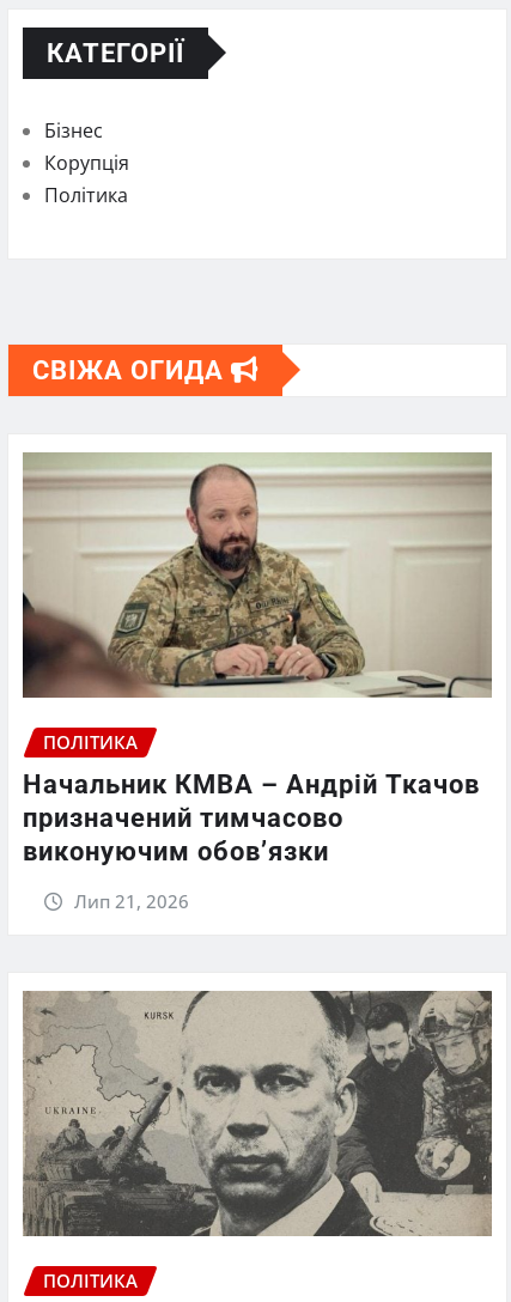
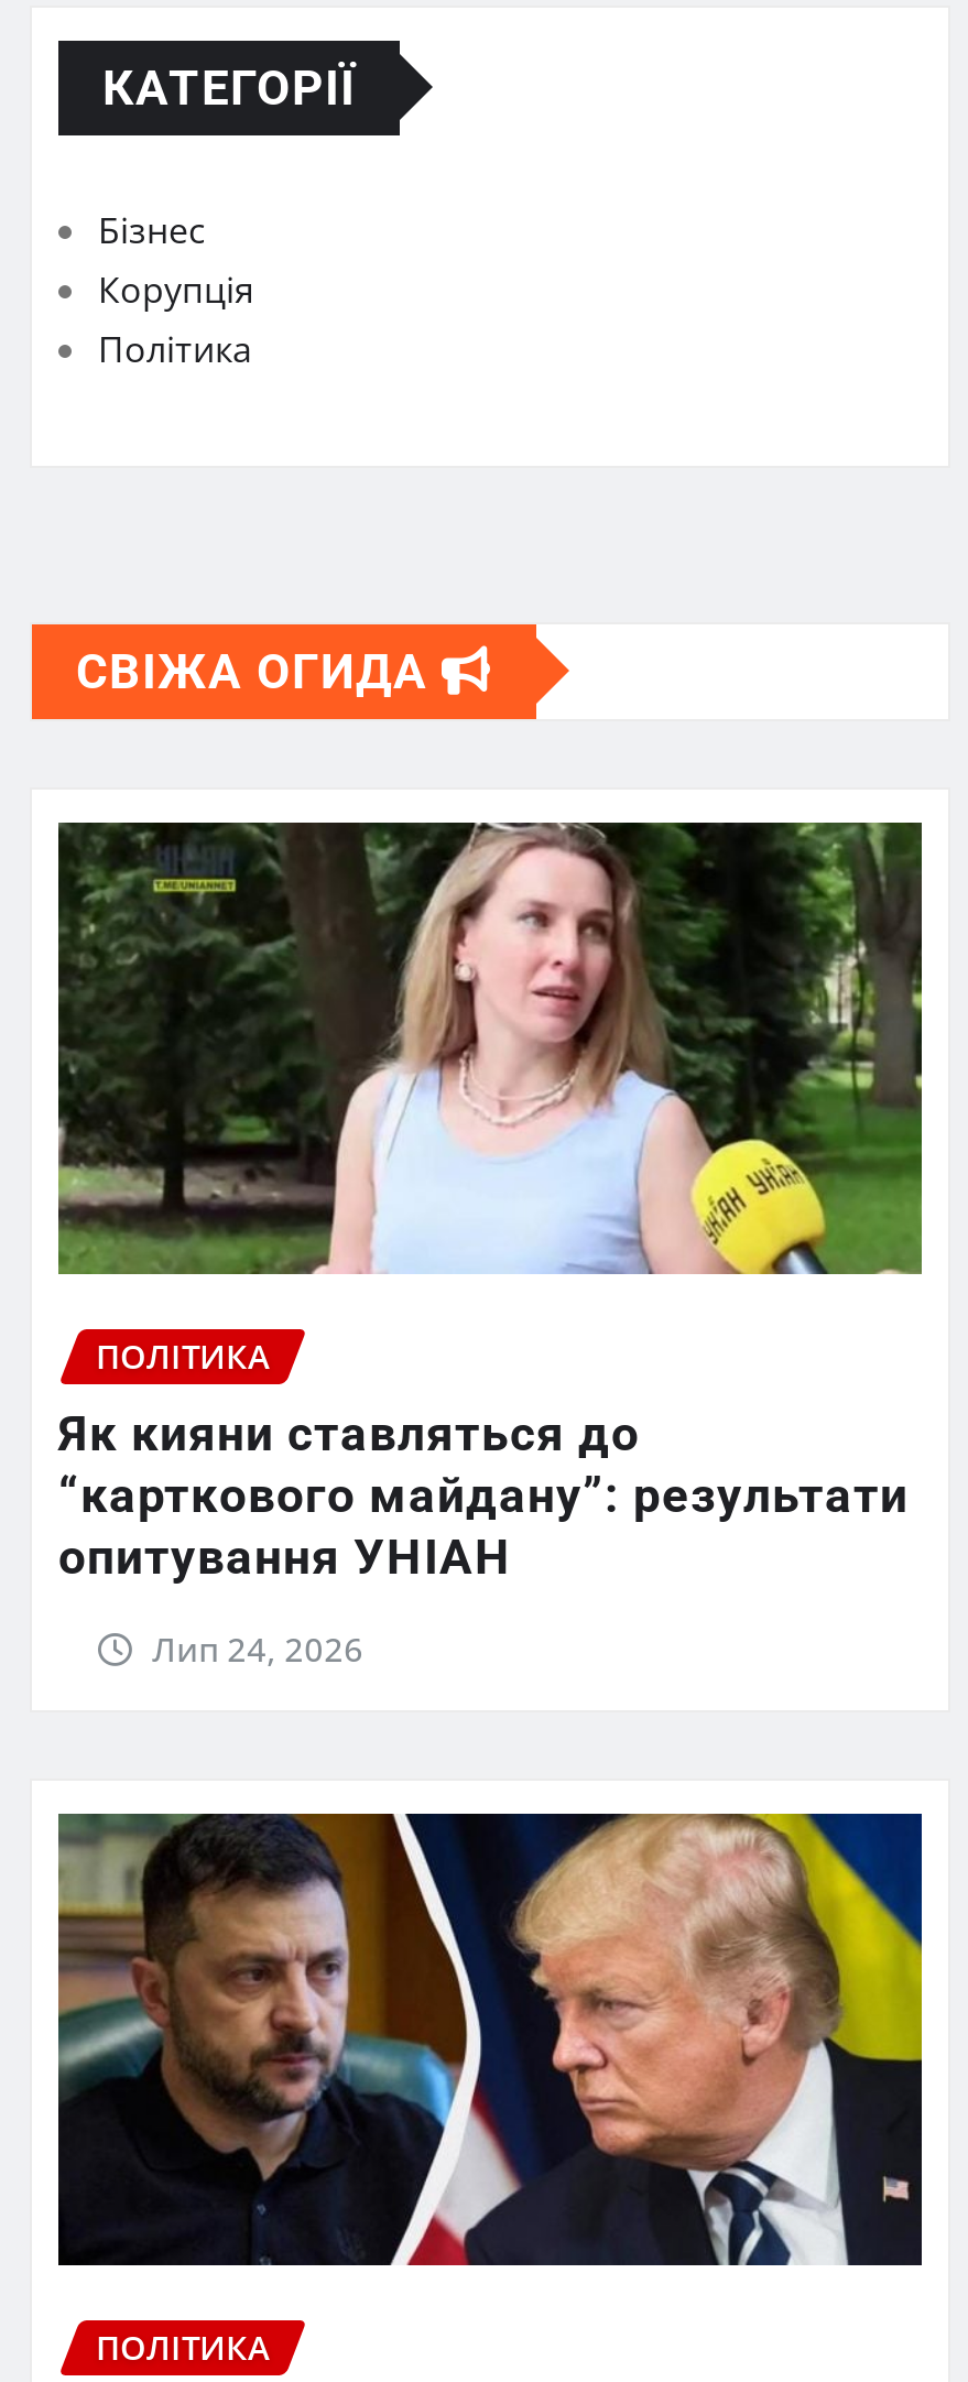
- [image]
+ [image]

- Начальник КМВА – Андрій Ткачов
- призначений тимчасово
- виконуючим обов’язки
+ Як кияни ставляться до
+ “карткового майдану”: результати
+ опитування УНІАН

- Лип 21, 2026
+ Лип 24, 2026

- [image]
+ [image]
